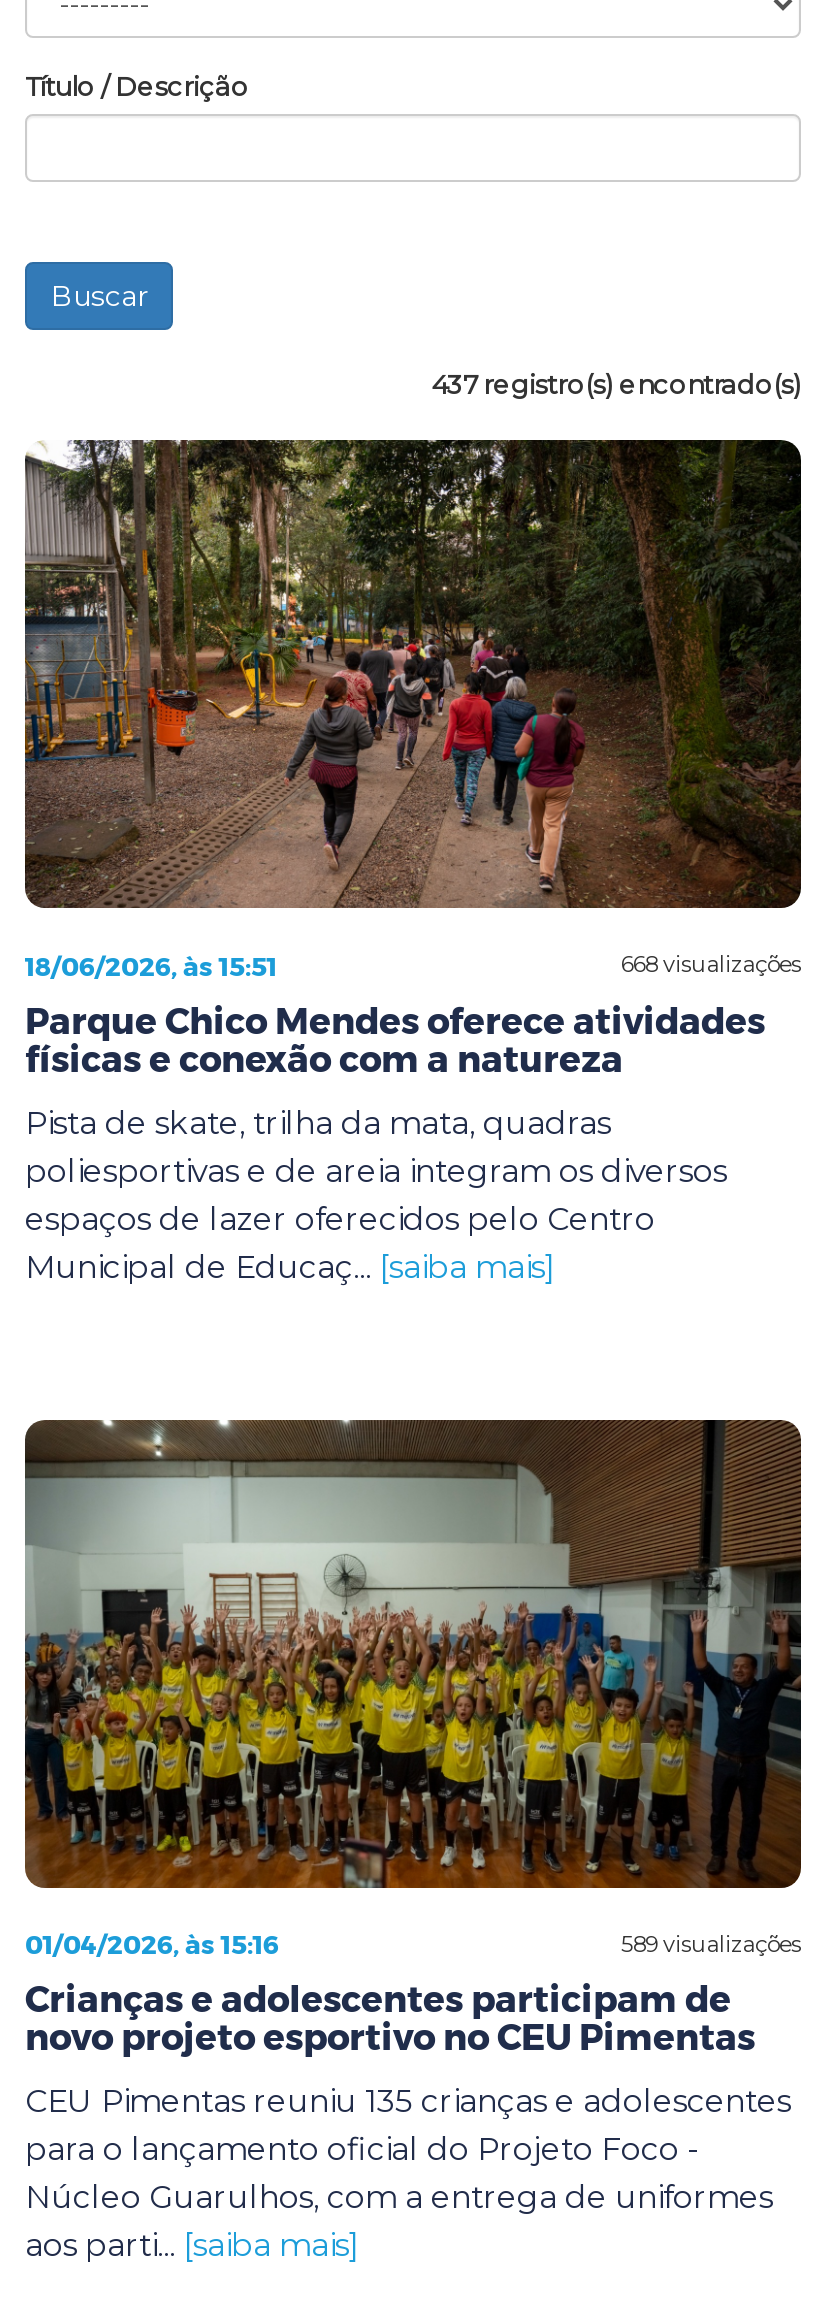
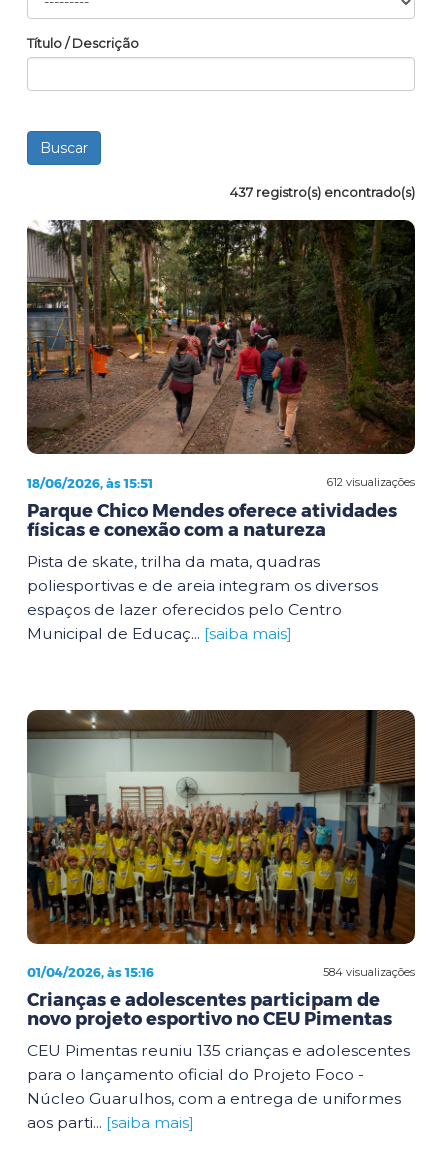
- 668 visualizações
+ 612 visualizações

- 589 visualizações
+ 584 visualizações
